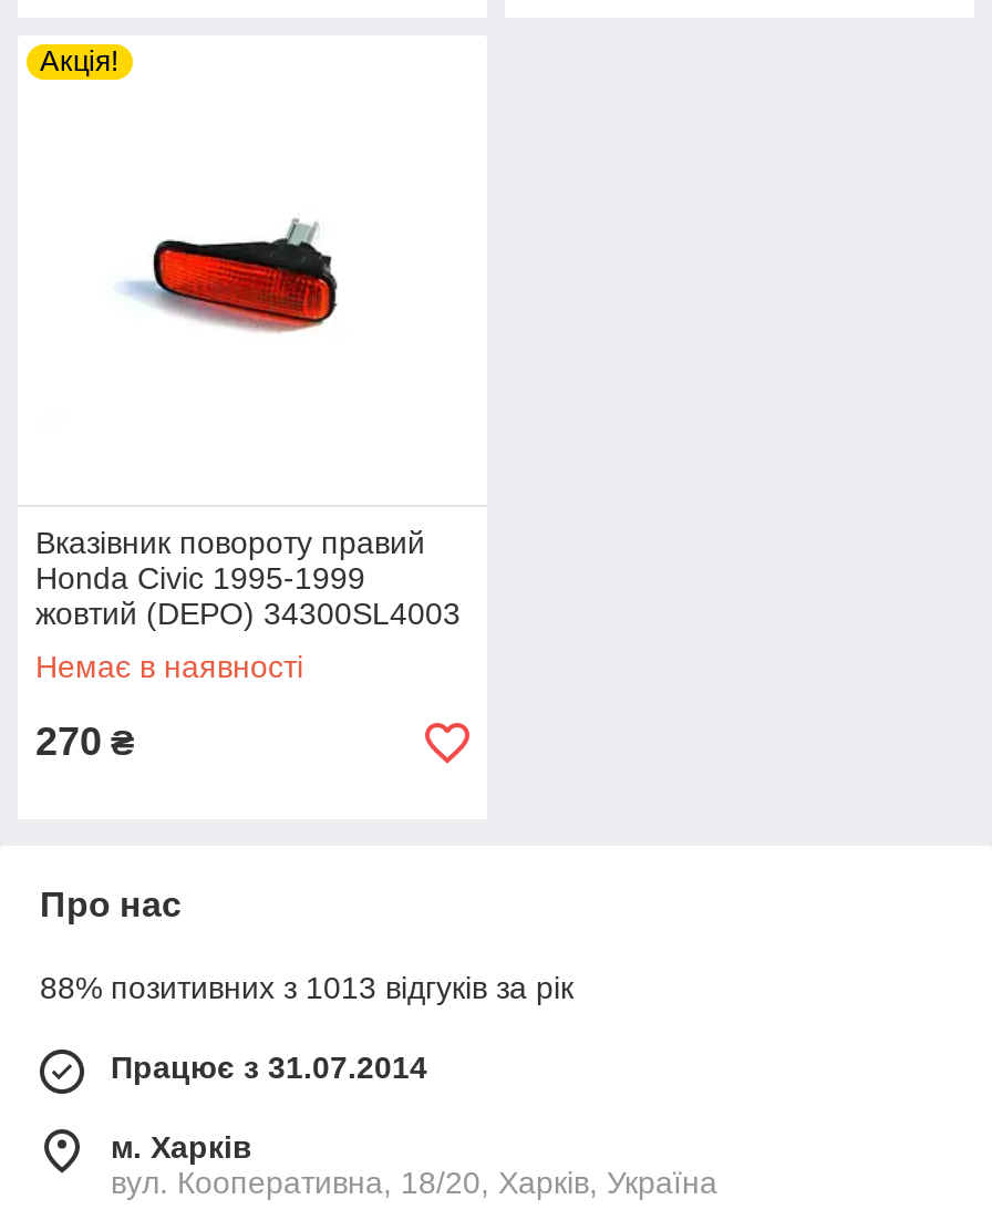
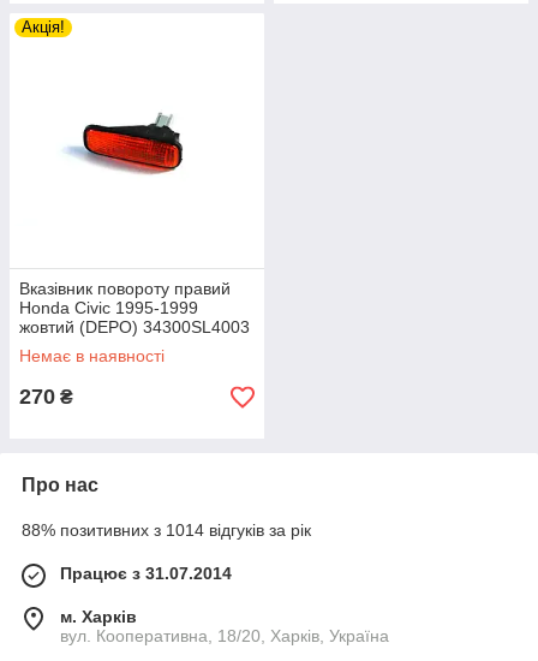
- 88% позитивних з 1013 відгуків за рік
+ 88% позитивних з 1014 відгуків за рік
